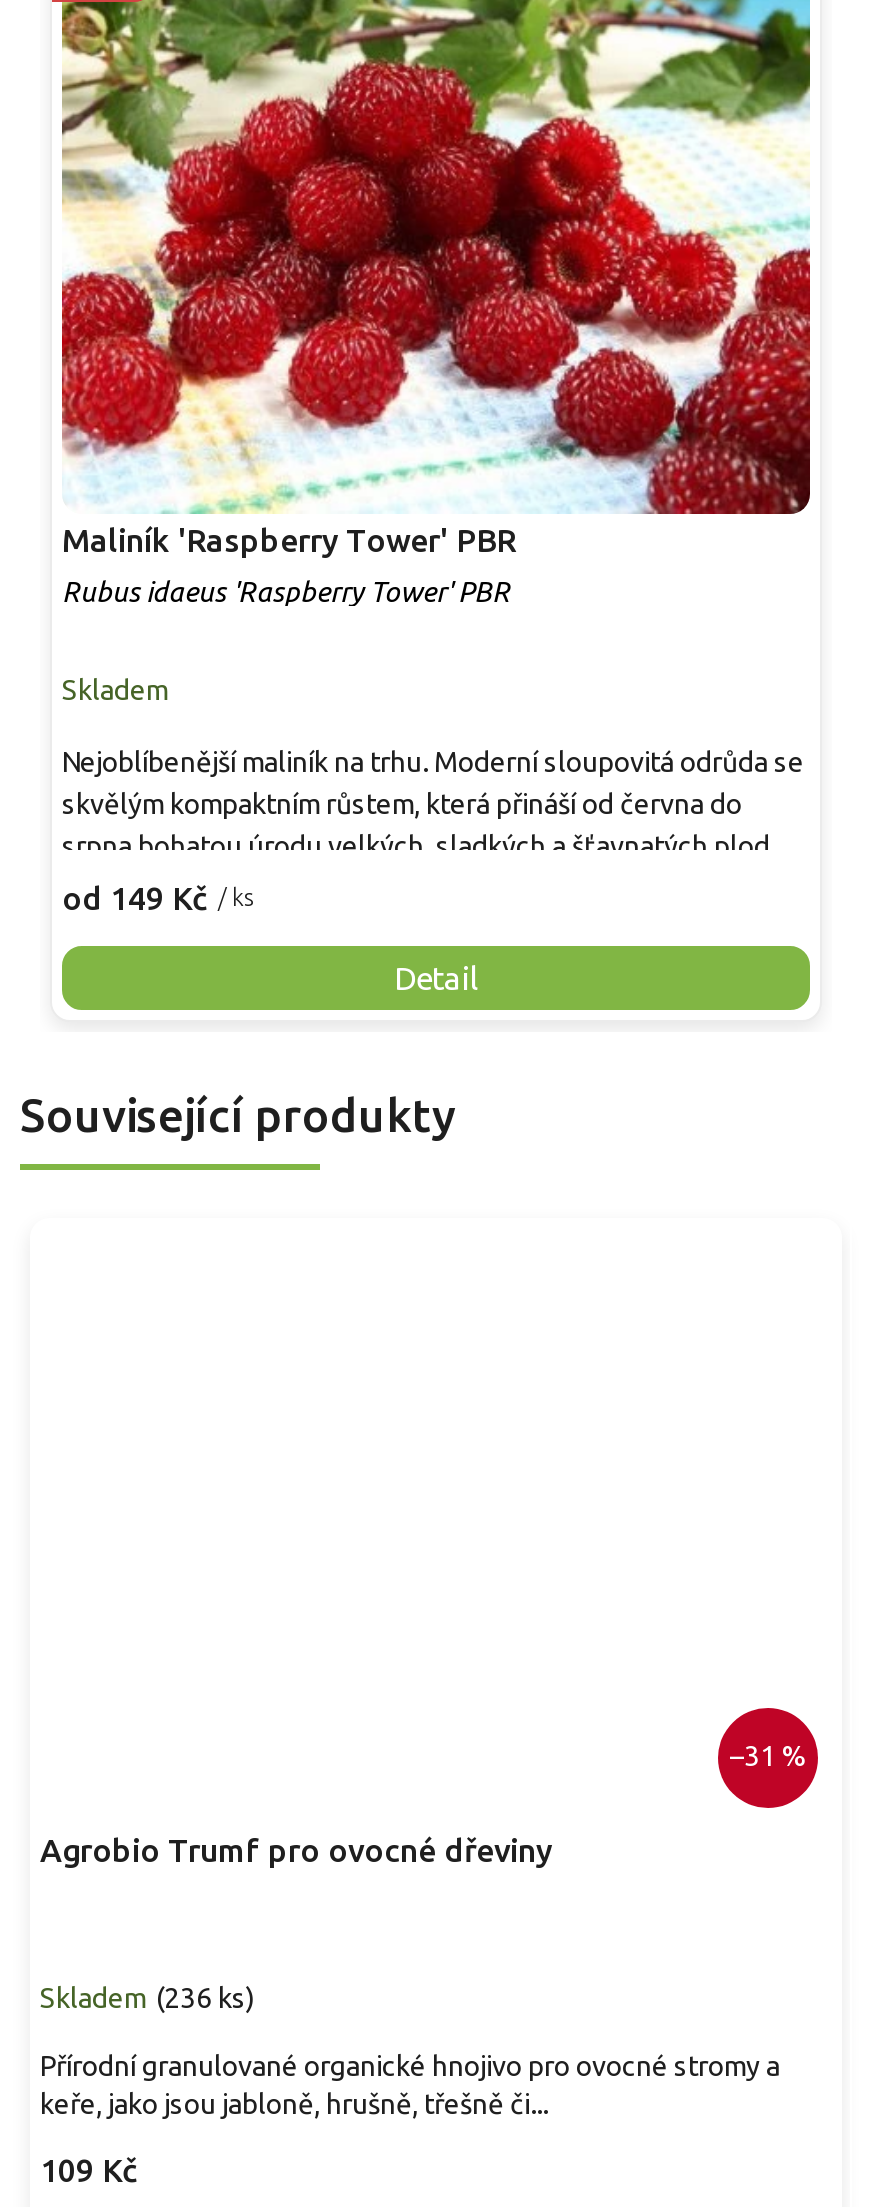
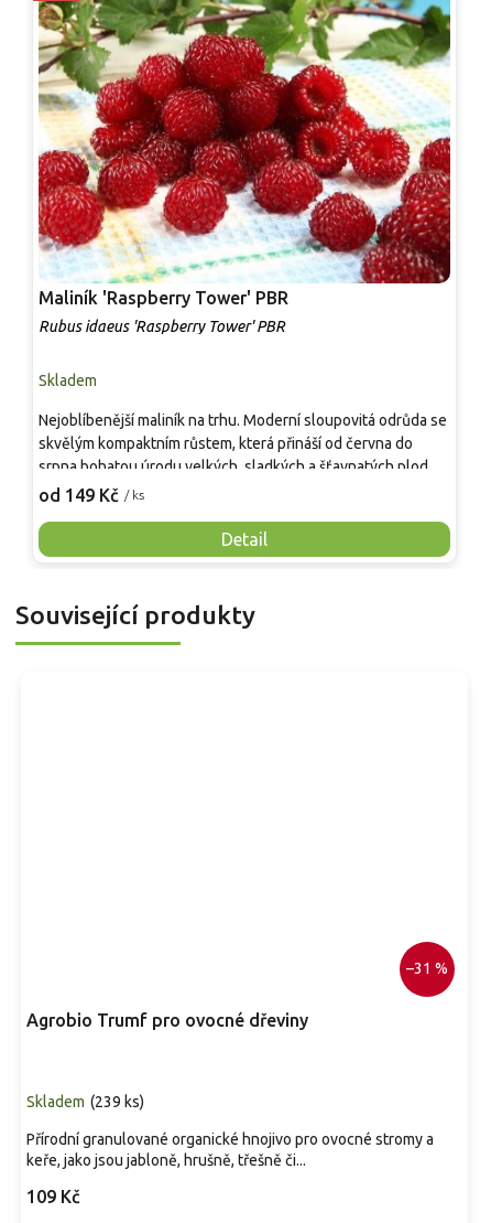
- Skladem (236 ks)
+ Skladem (239 ks)
